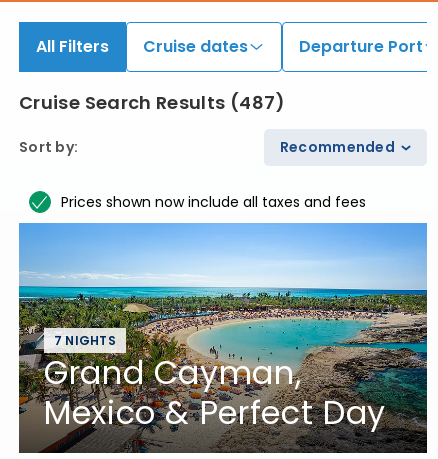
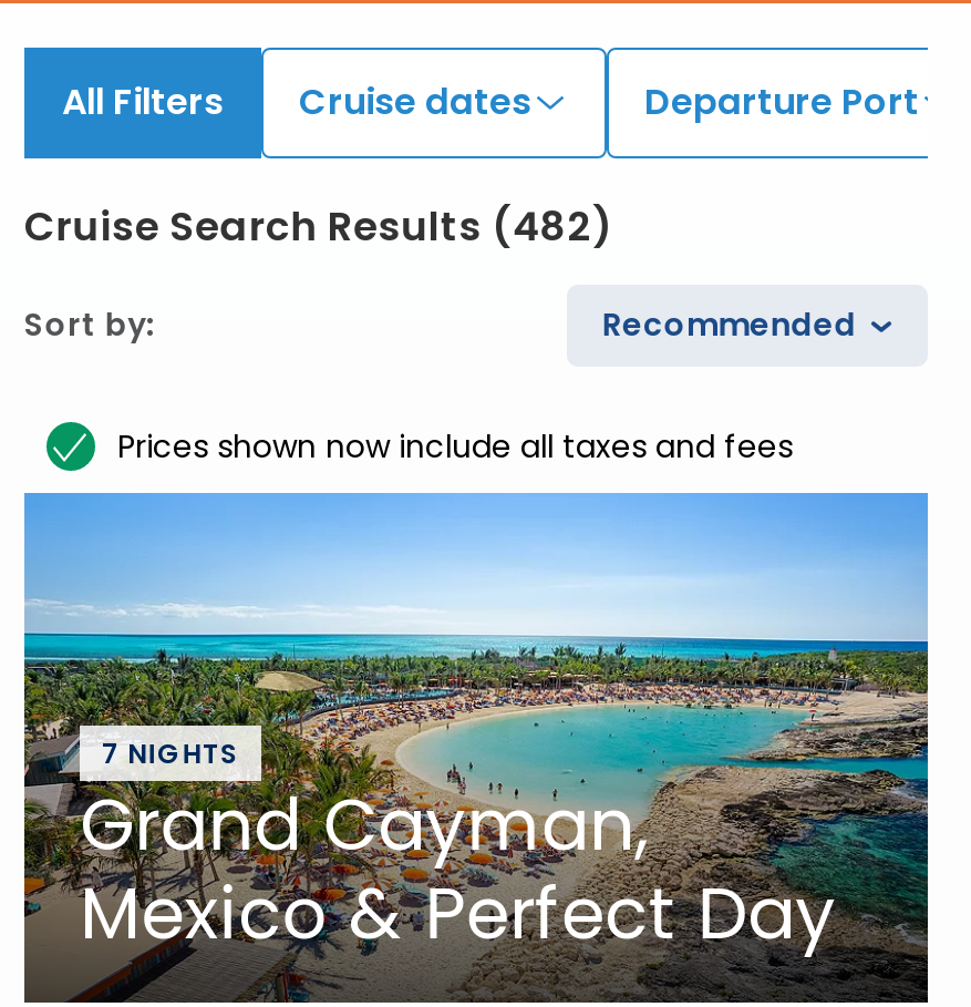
- Cruise Search Results (487)
+ Cruise Search Results (482)
